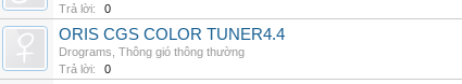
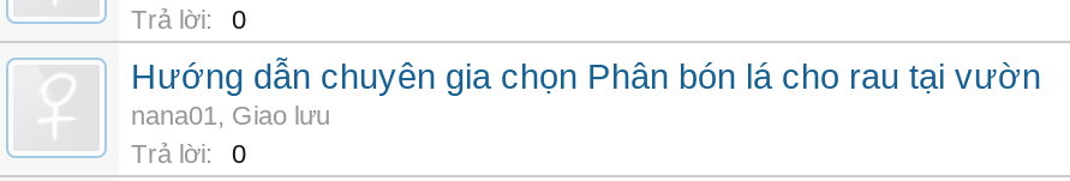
- ORIS CGS COLOR TUNER4.4
- Drograms, Thông gió thông thường
+ Hướng dẫn chuyên gia chọn Phân bón lá cho rau tại vườn
+ nana01, Giao lưu
